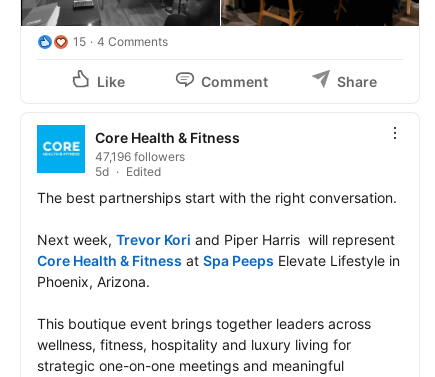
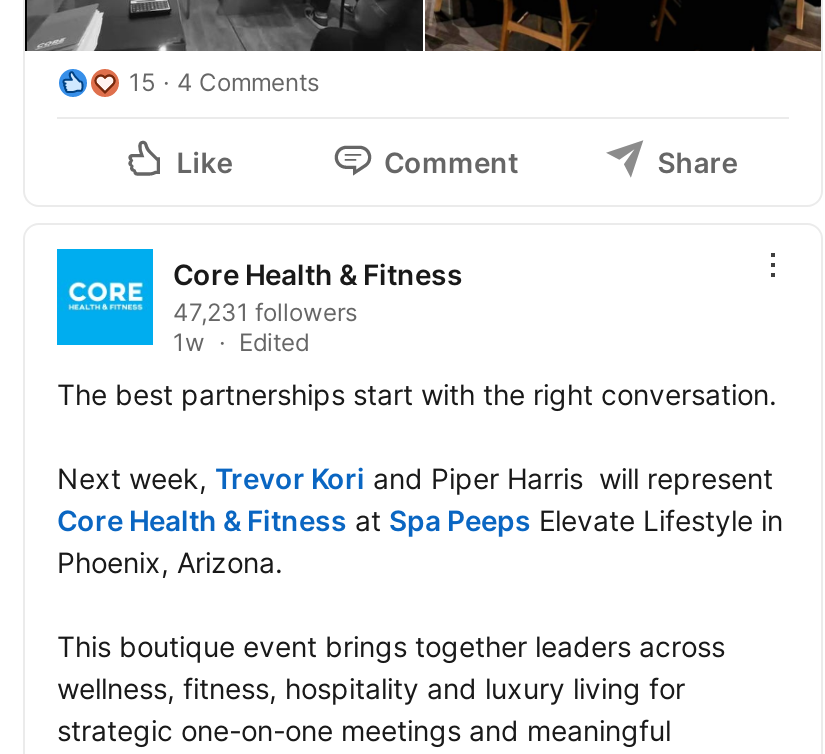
- 47,196 followers
- 5d
+ 47,231 followers
+ 1w
